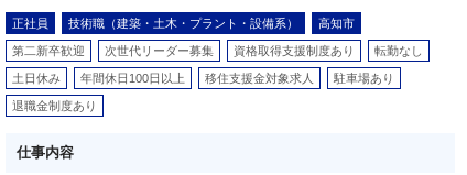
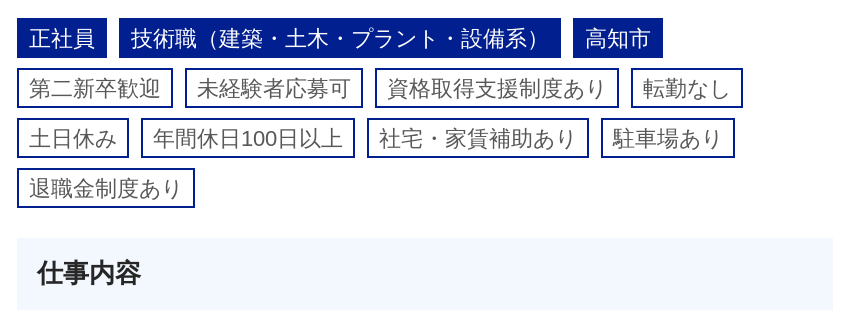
- 次世代リーダー募集
+ 未経験者応募可

- 移住支援金対象求人
+ 社宅・家賃補助あり
